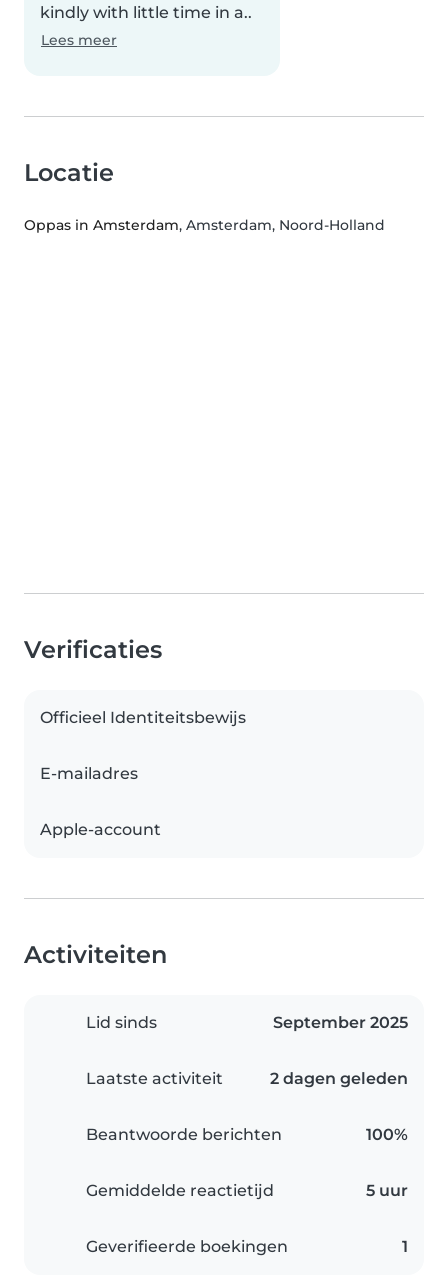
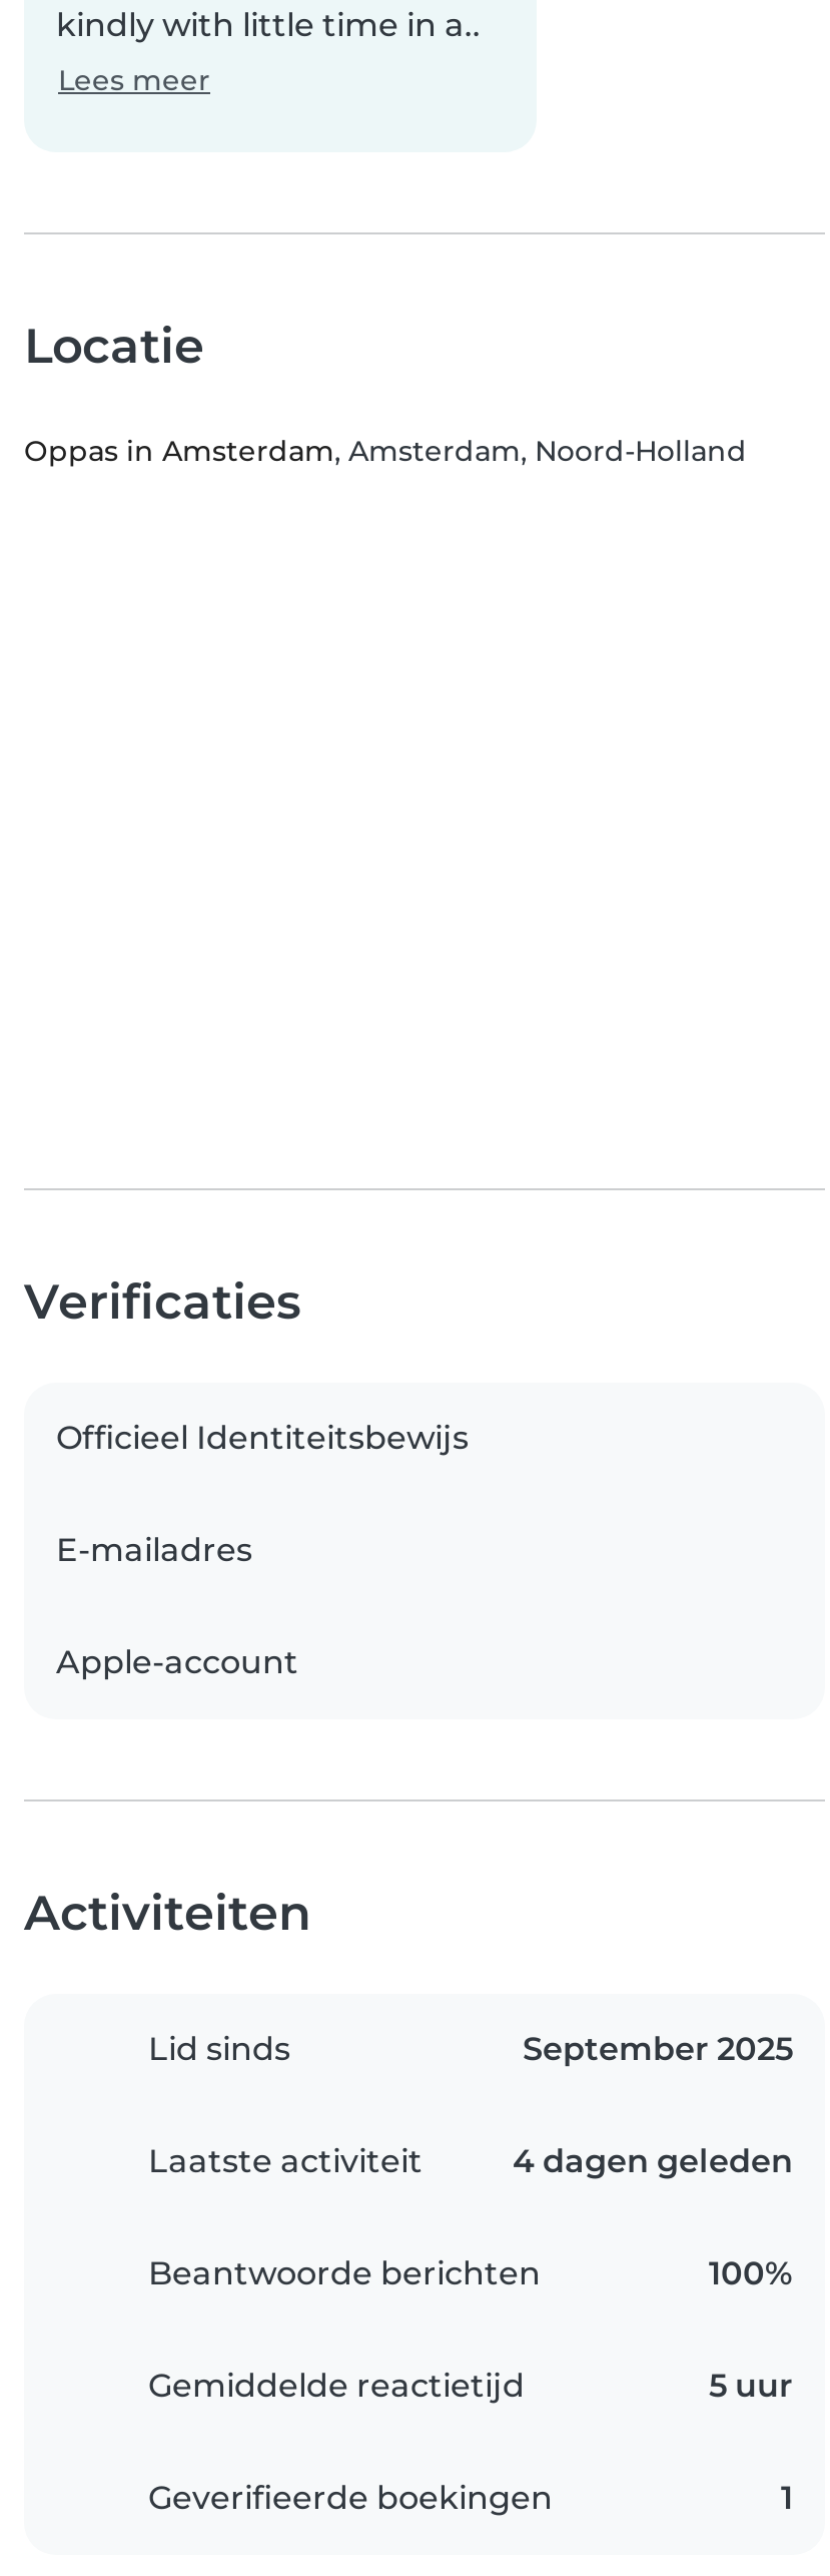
- 2 dagen geleden
+ 4 dagen geleden
